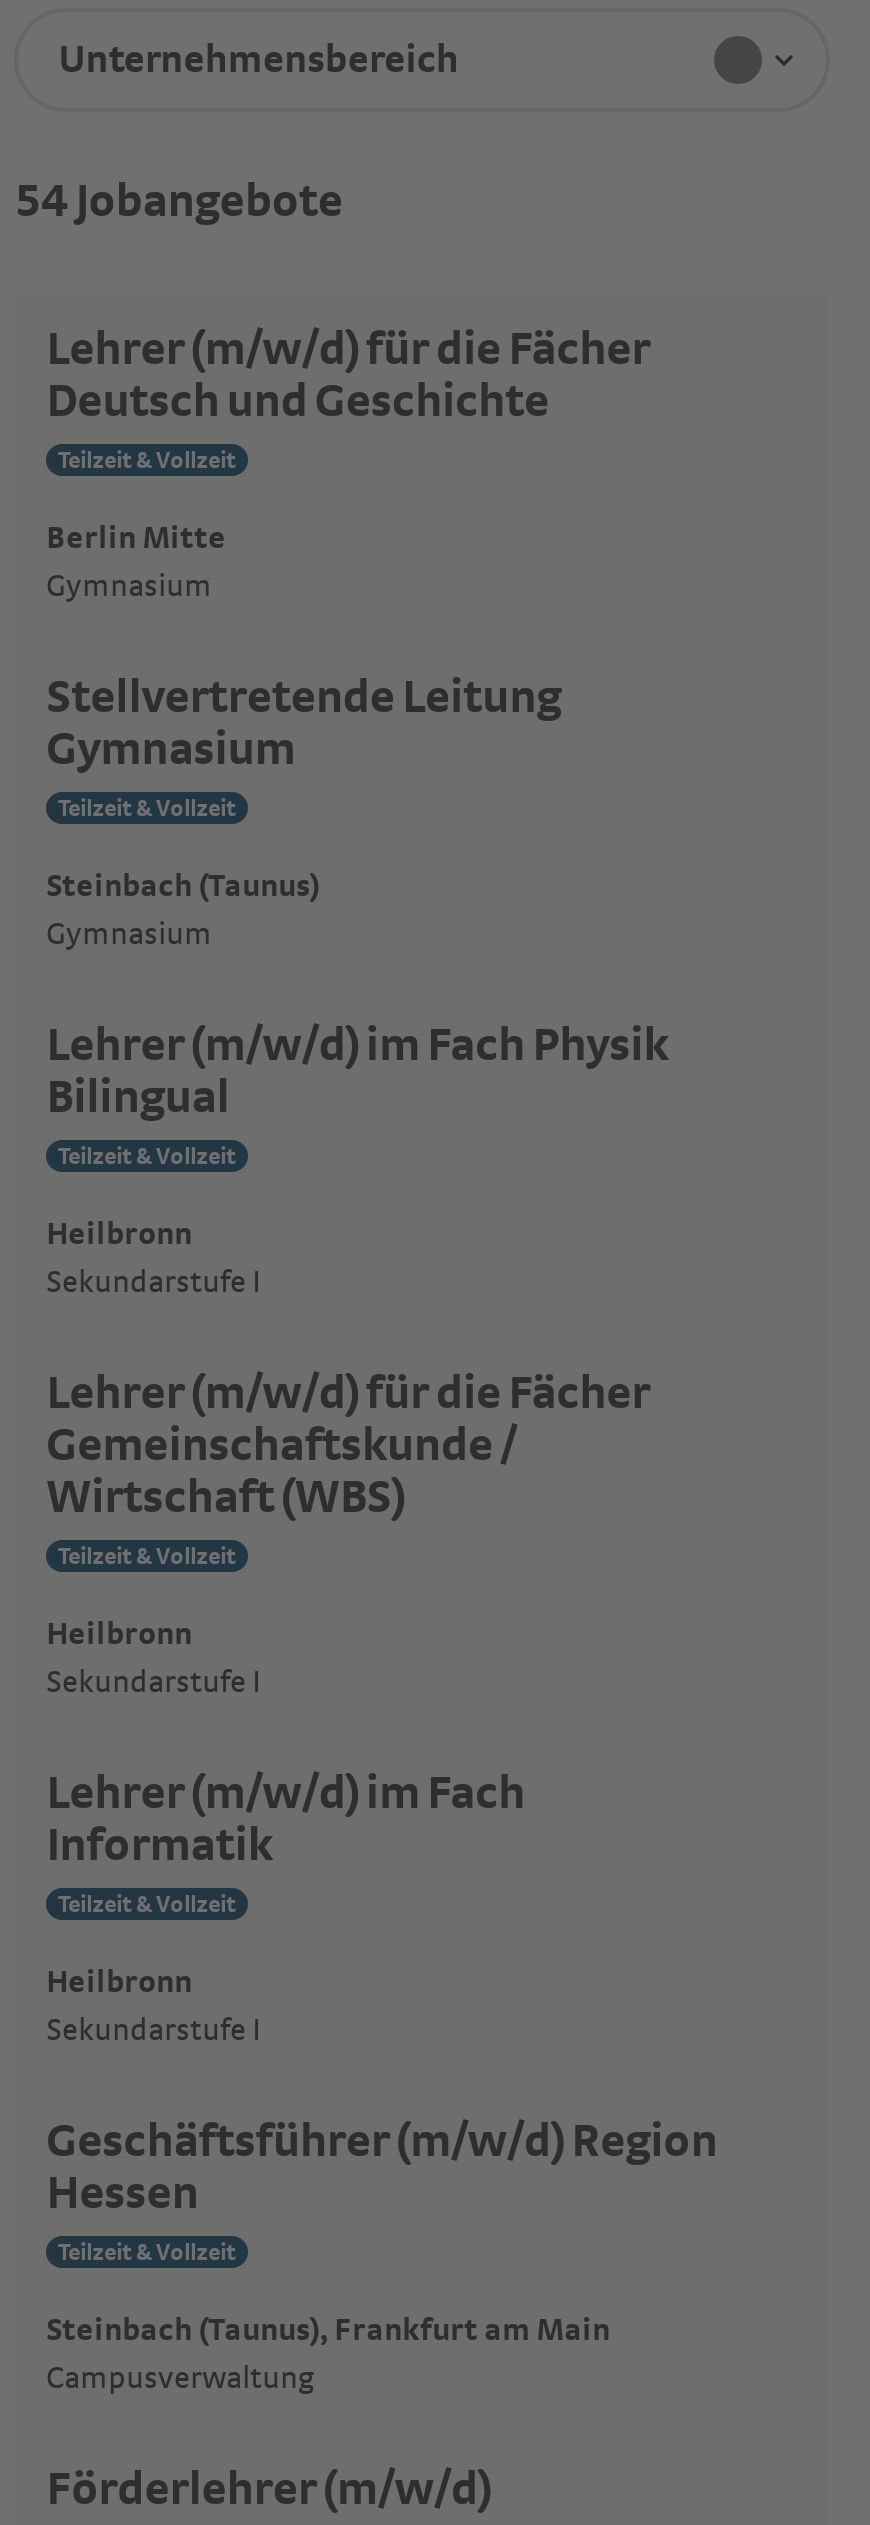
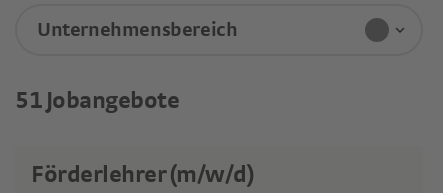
- 54 Jobangebote
- Lehrer (m/w/d) für die Fächer
- Deutsch und Geschichte
- Teilzeit & Vollzeit
- Berlin Mitte
- Gymnasium
- Stellvertretende Leitung
- Gymnasium
- Teilzeit & Vollzeit
- Steinbach (Taunus)
- Gymnasium
- Lehrer (m/w/d) im Fach Physik
- Bilingual
- Teilzeit & Vollzeit
- Heilbronn
- Sekundarstufe I
- Lehrer (m/w/d) für die Fächer
- Gemeinschaftskunde /
- Wirtschaft (WBS)
- Teilzeit & Vollzeit
- Heilbronn
- Sekundarstufe I
- Lehrer (m/w/d) im Fach
- Informatik
- Teilzeit & Vollzeit
- Heilbronn
- Sekundarstufe I
- Geschäftsführer (m/w/d) Region
- Hessen
- Teilzeit & Vollzeit
- Steinbach (Taunus), Frankfurt am Main
- Campusverwaltung
+ 51 Jobangebote
